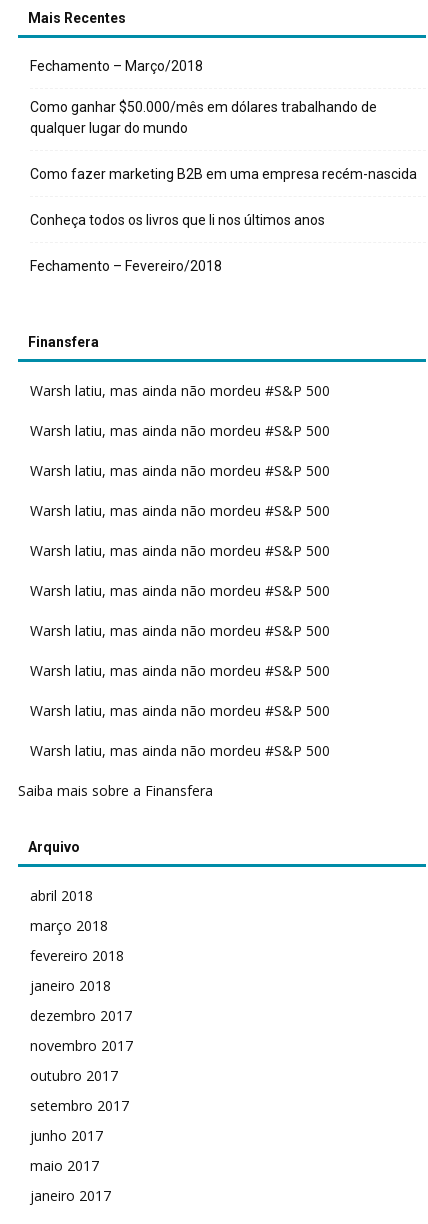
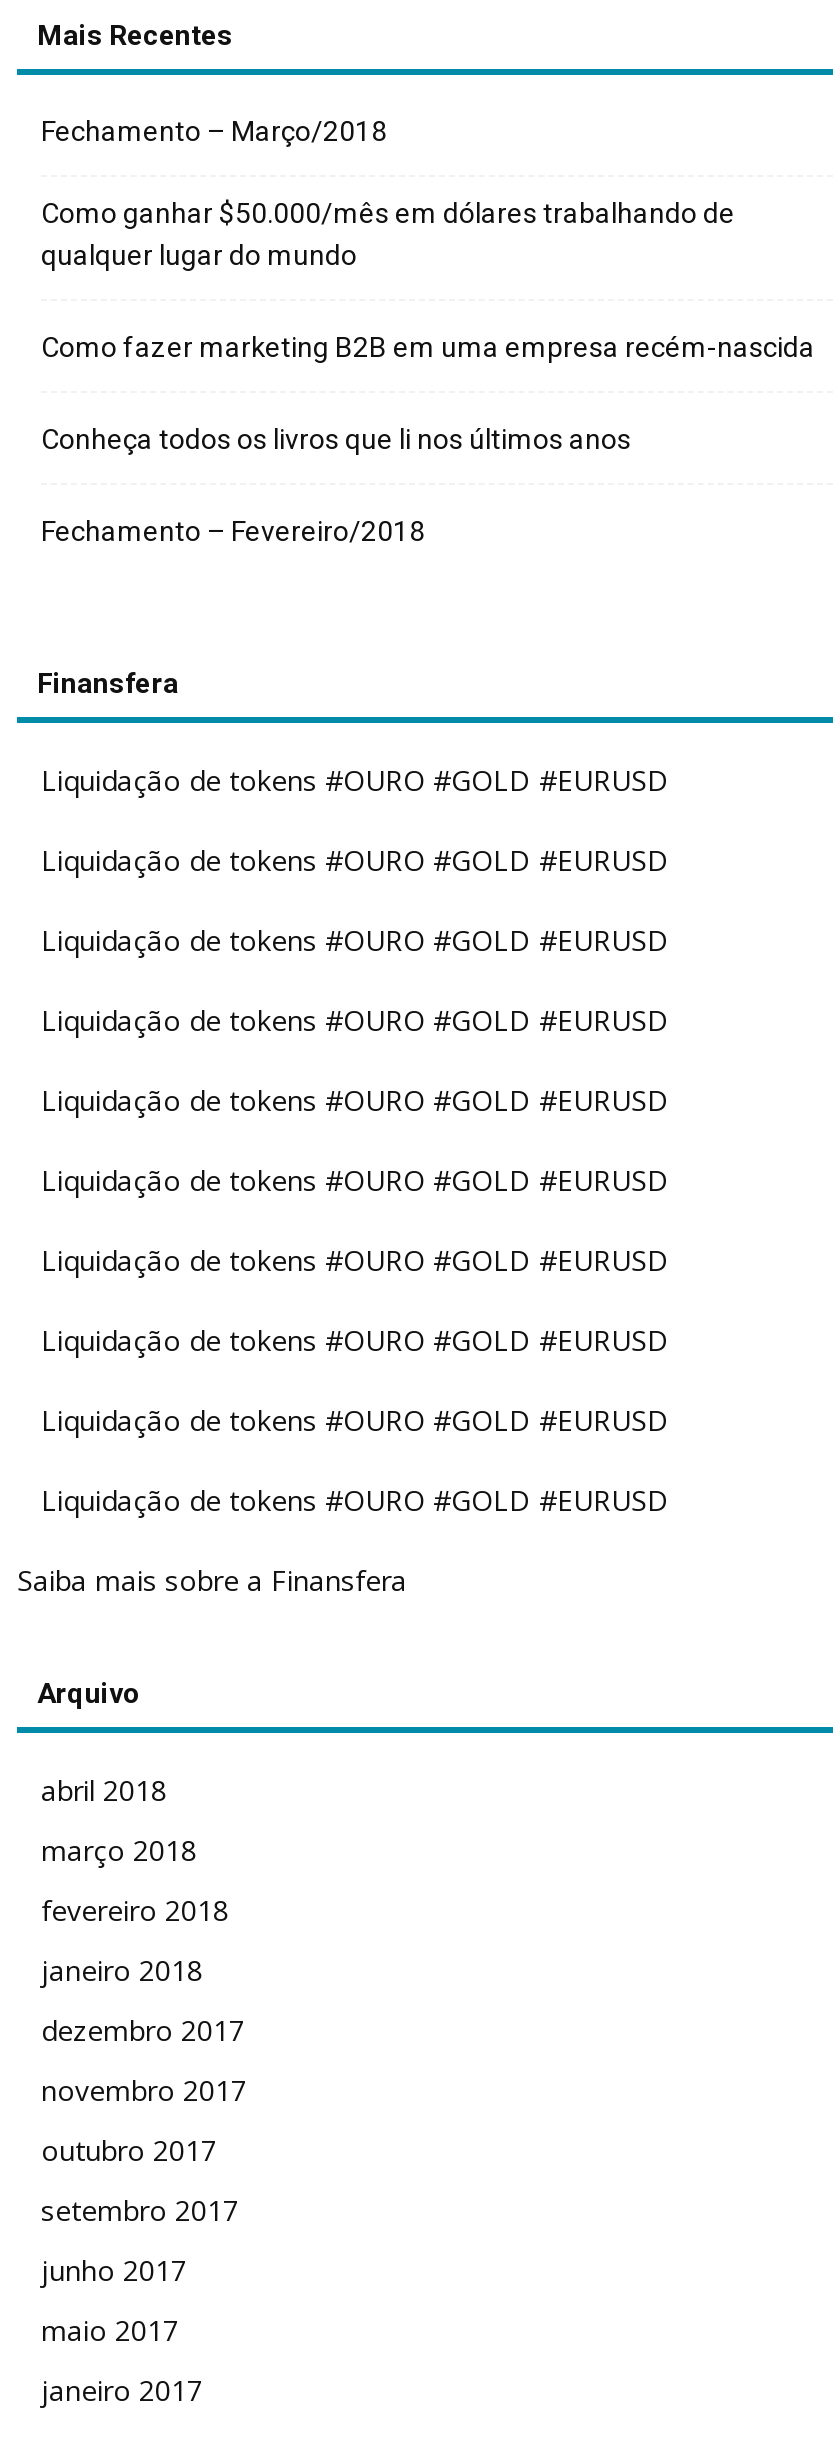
- Warsh latiu, mas ainda não mordeu #S&P 500
+ Liquidação de tokens #OURO #GOLD #EURUSD

- Warsh latiu, mas ainda não mordeu #S&P 500
+ Liquidação de tokens #OURO #GOLD #EURUSD

- Warsh latiu, mas ainda não mordeu #S&P 500
+ Liquidação de tokens #OURO #GOLD #EURUSD

- Warsh latiu, mas ainda não mordeu #S&P 500
+ Liquidação de tokens #OURO #GOLD #EURUSD

- Warsh latiu, mas ainda não mordeu #S&P 500
+ Liquidação de tokens #OURO #GOLD #EURUSD

- Warsh latiu, mas ainda não mordeu #S&P 500
+ Liquidação de tokens #OURO #GOLD #EURUSD

- Warsh latiu, mas ainda não mordeu #S&P 500
+ Liquidação de tokens #OURO #GOLD #EURUSD

- Warsh latiu, mas ainda não mordeu #S&P 500
+ Liquidação de tokens #OURO #GOLD #EURUSD

- Warsh latiu, mas ainda não mordeu #S&P 500
+ Liquidação de tokens #OURO #GOLD #EURUSD

- Warsh latiu, mas ainda não mordeu #S&P 500
+ Liquidação de tokens #OURO #GOLD #EURUSD
